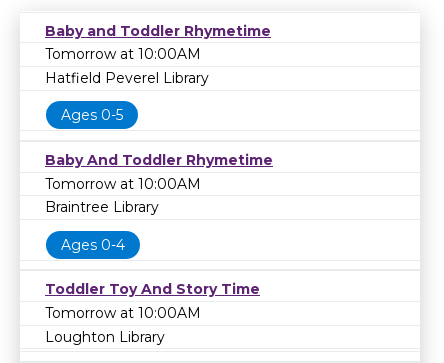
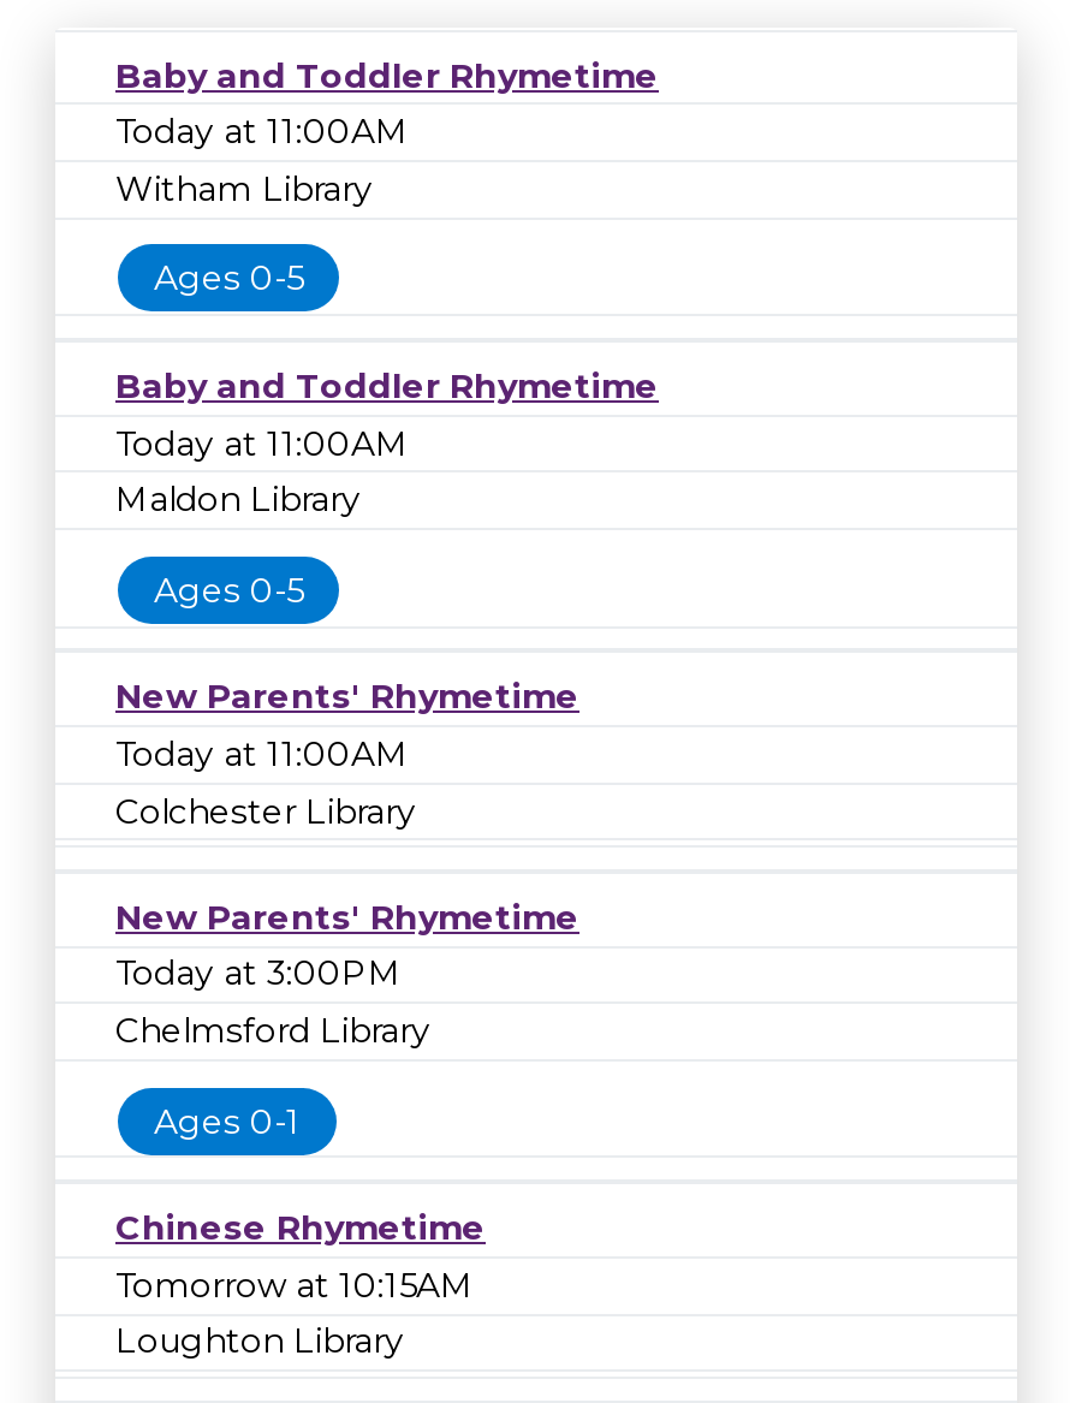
- Tomorrow at 10:00AM
- Hatfield Peverel Library
+ Today at 11:00AM
+ Witham Library

- Baby And Toddler Rhymetime
- Tomorrow at 10:00AM
- Braintree Library
- Ages 0-4
- Toddler Toy And Story Time
- Tomorrow at 10:00AM
+ Baby and Toddler Rhymetime
+ Today at 11:00AM
+ Maldon Library
+ Ages 0-5
+ New Parents' Rhymetime
+ Today at 11:00AM
+ Colchester Library
+ New Parents' Rhymetime
+ Today at 3:00PM
+ Chelmsford Library
+ Ages 0-1
+ Chinese Rhymetime
+ Tomorrow at 10:15AM
